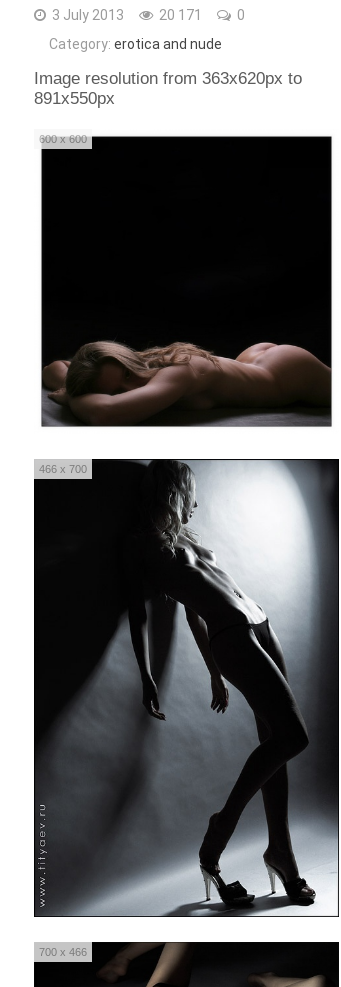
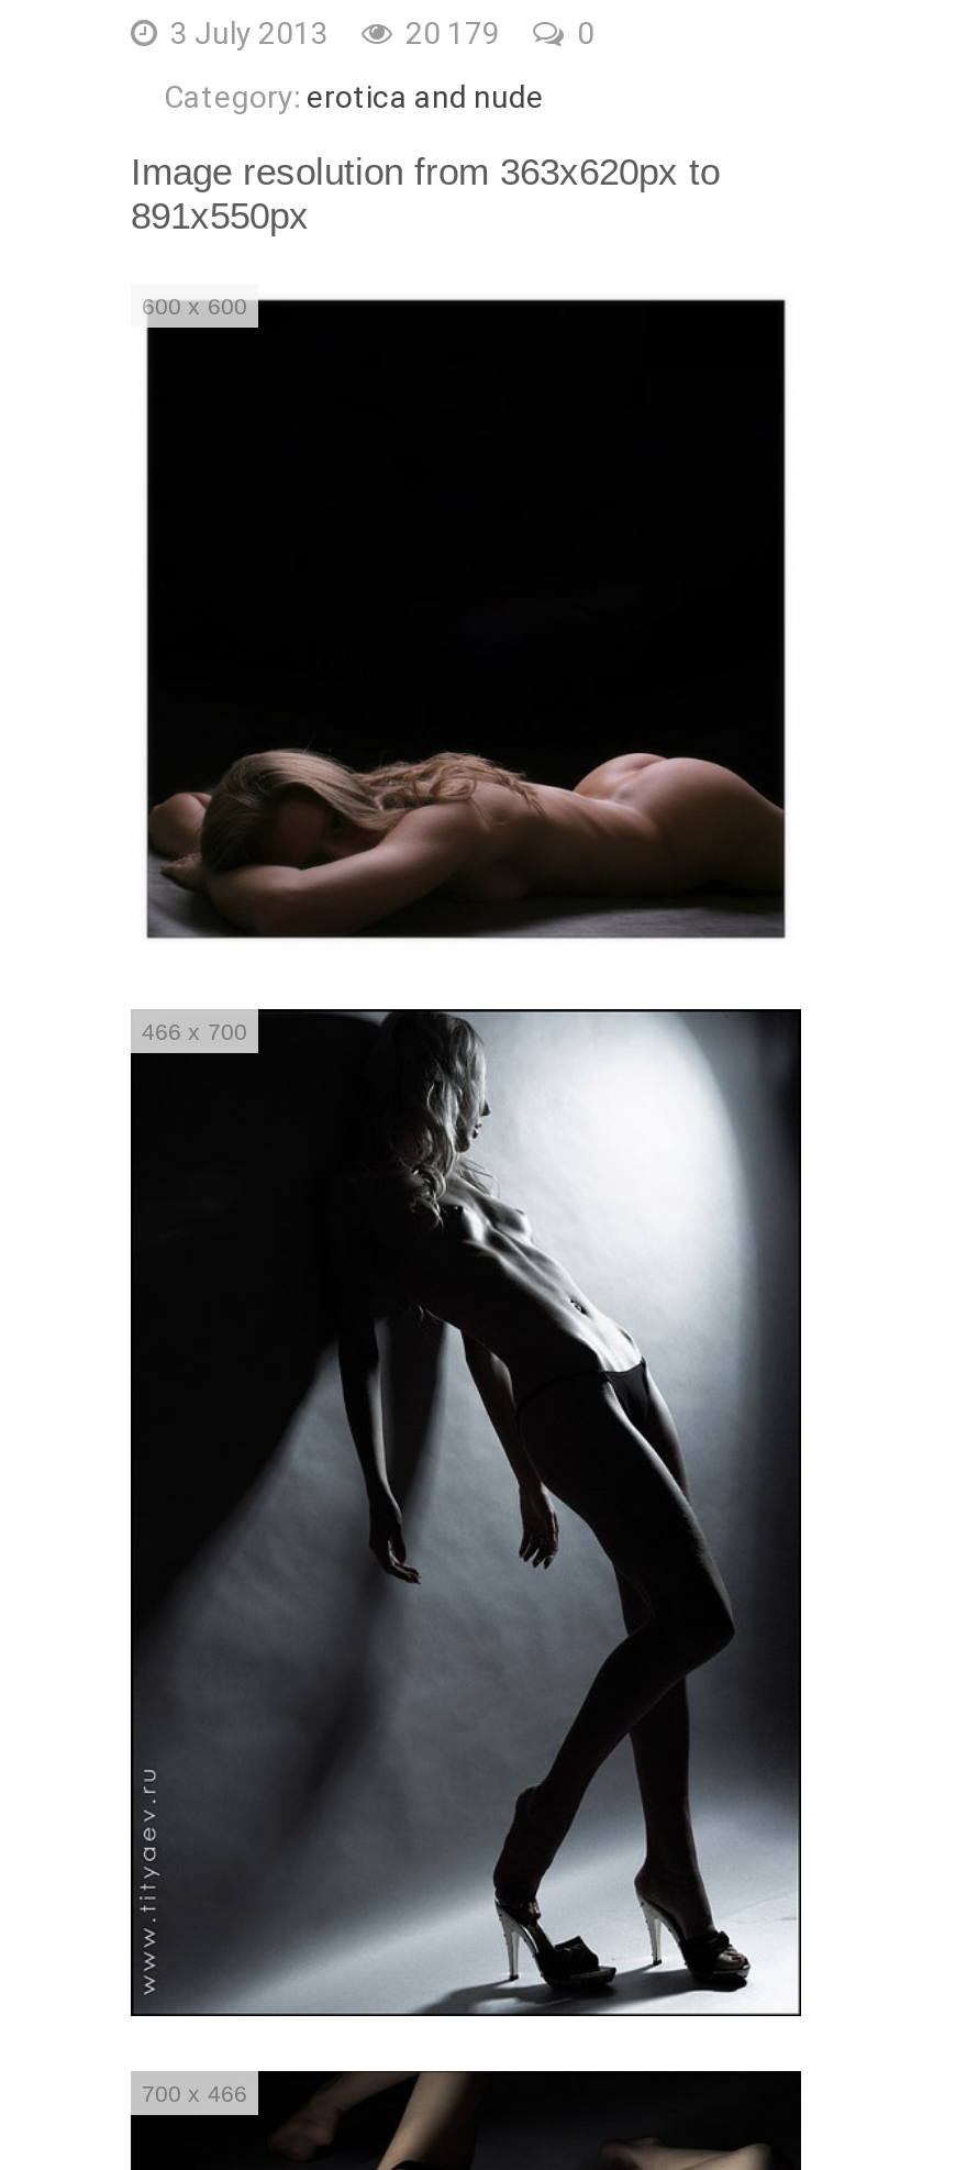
- 3 July 2013 20 171 0
+ 3 July 2013 20 179 0
